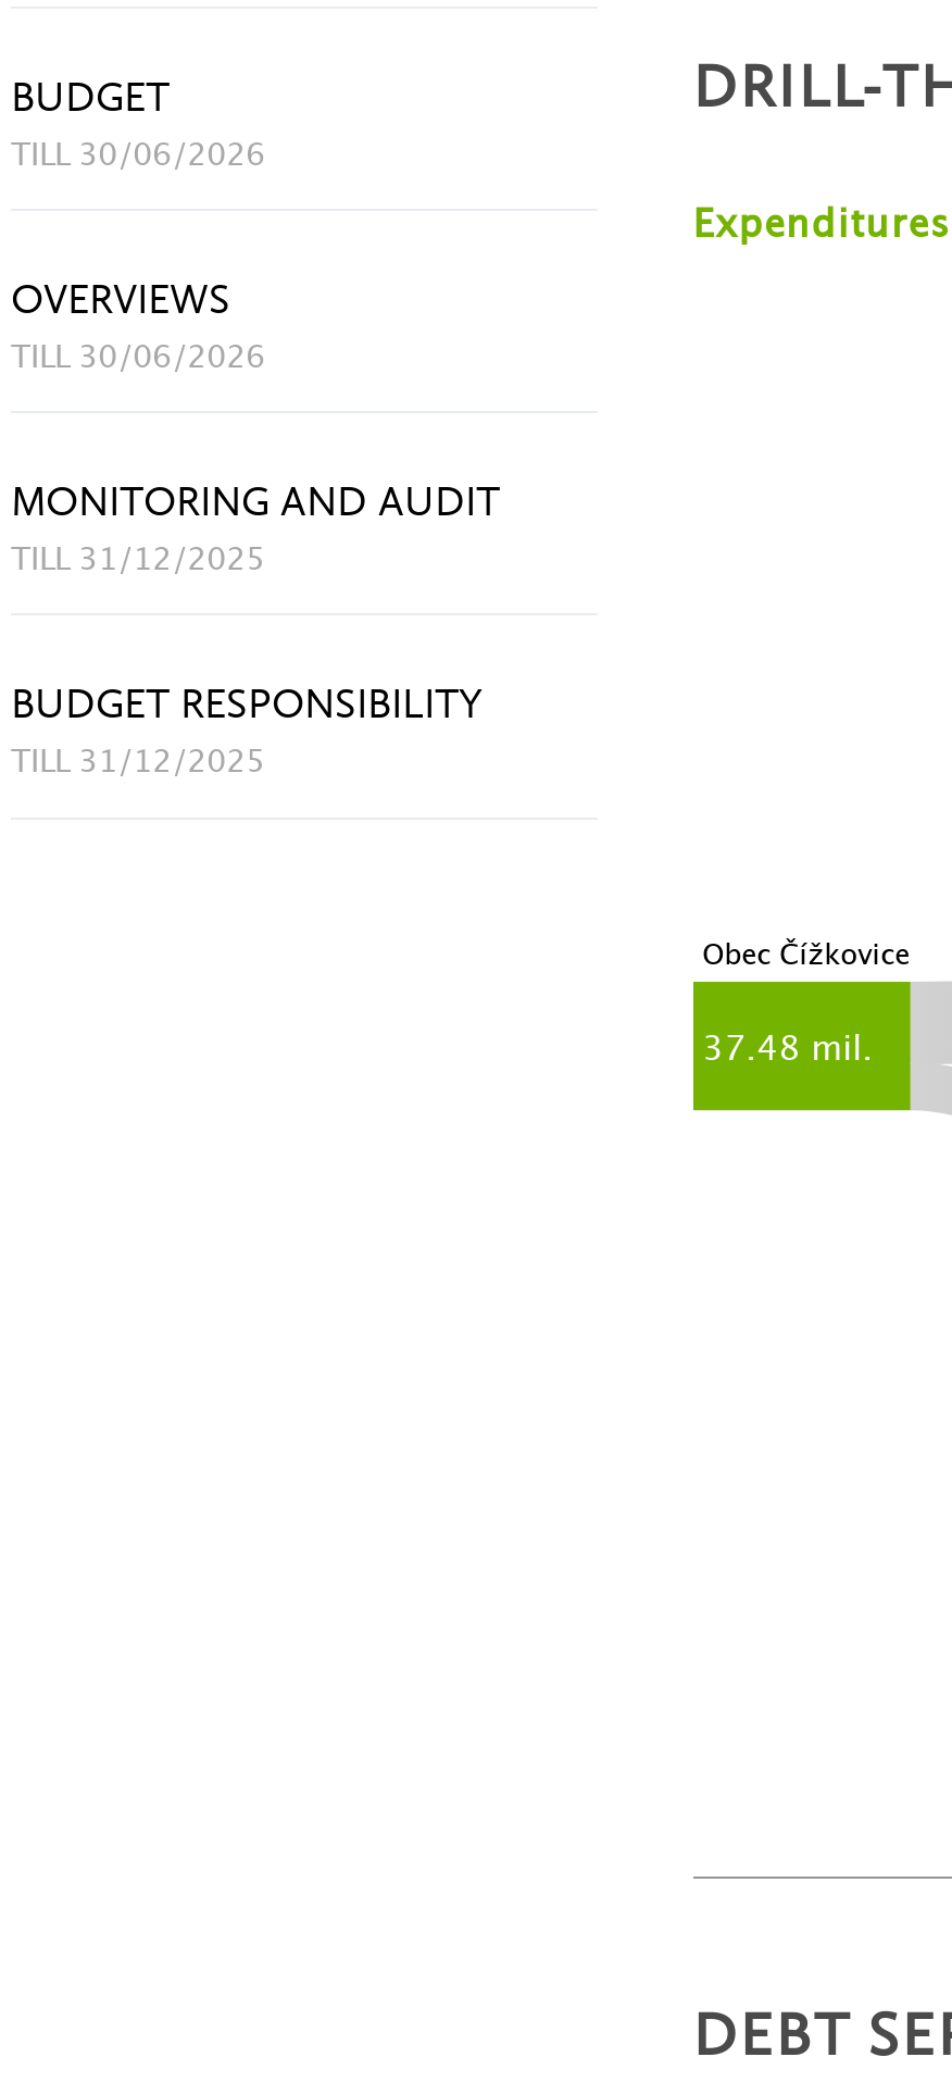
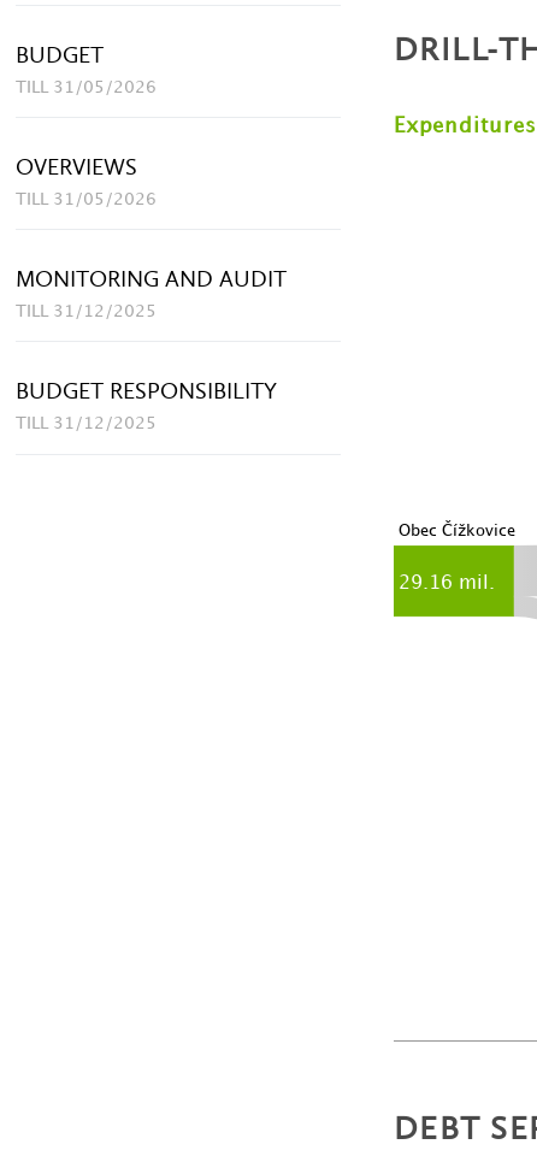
- TILL 30/06/2026
+ TILL 31/05/2026

- TILL 30/06/2026
+ TILL 31/05/2026

- 37.48 mil.
+ 29.16 mil.
